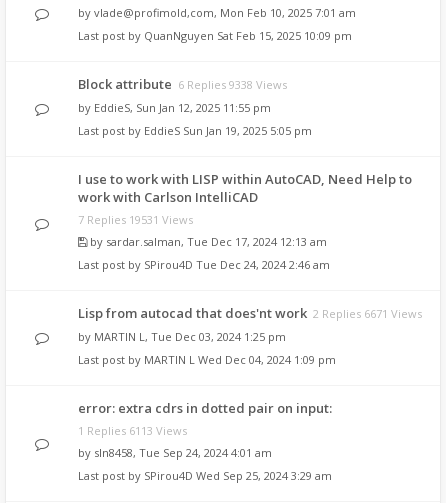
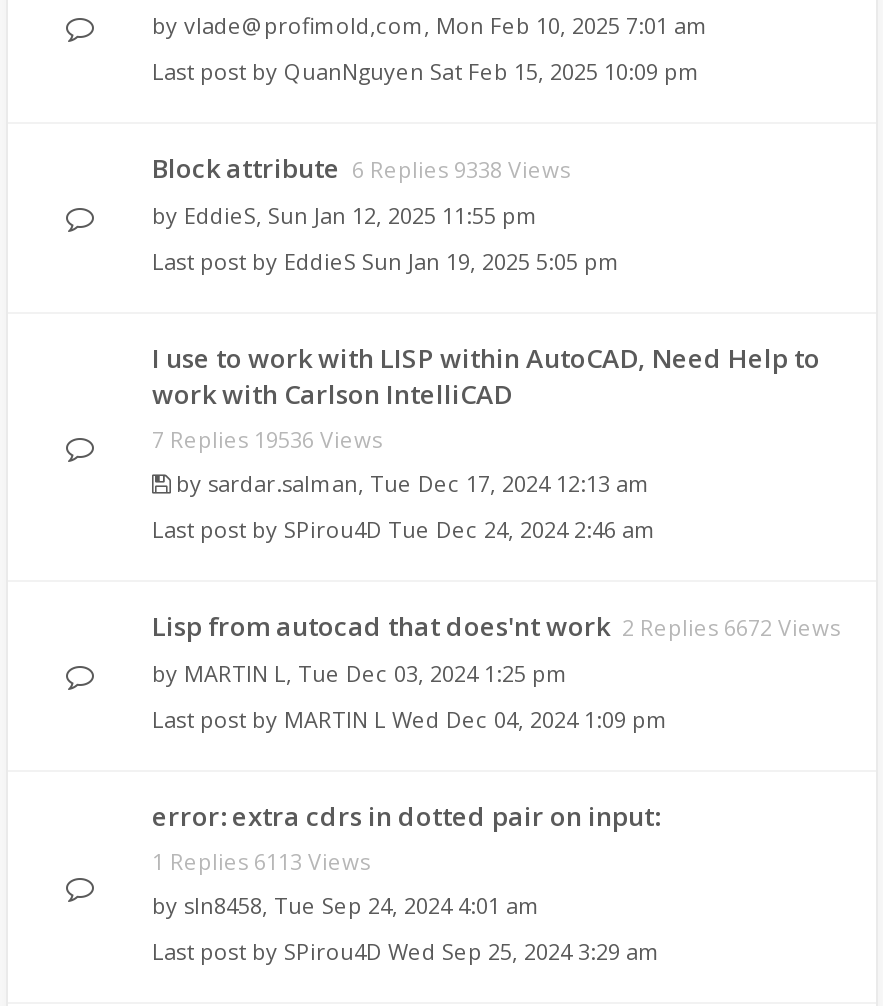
- 7 Replies 19531 Views
+ 7 Replies 19536 Views

- Lisp from autocad that does'nt work 2 Replies 6671 Views
+ Lisp from autocad that does'nt work 2 Replies 6672 Views
